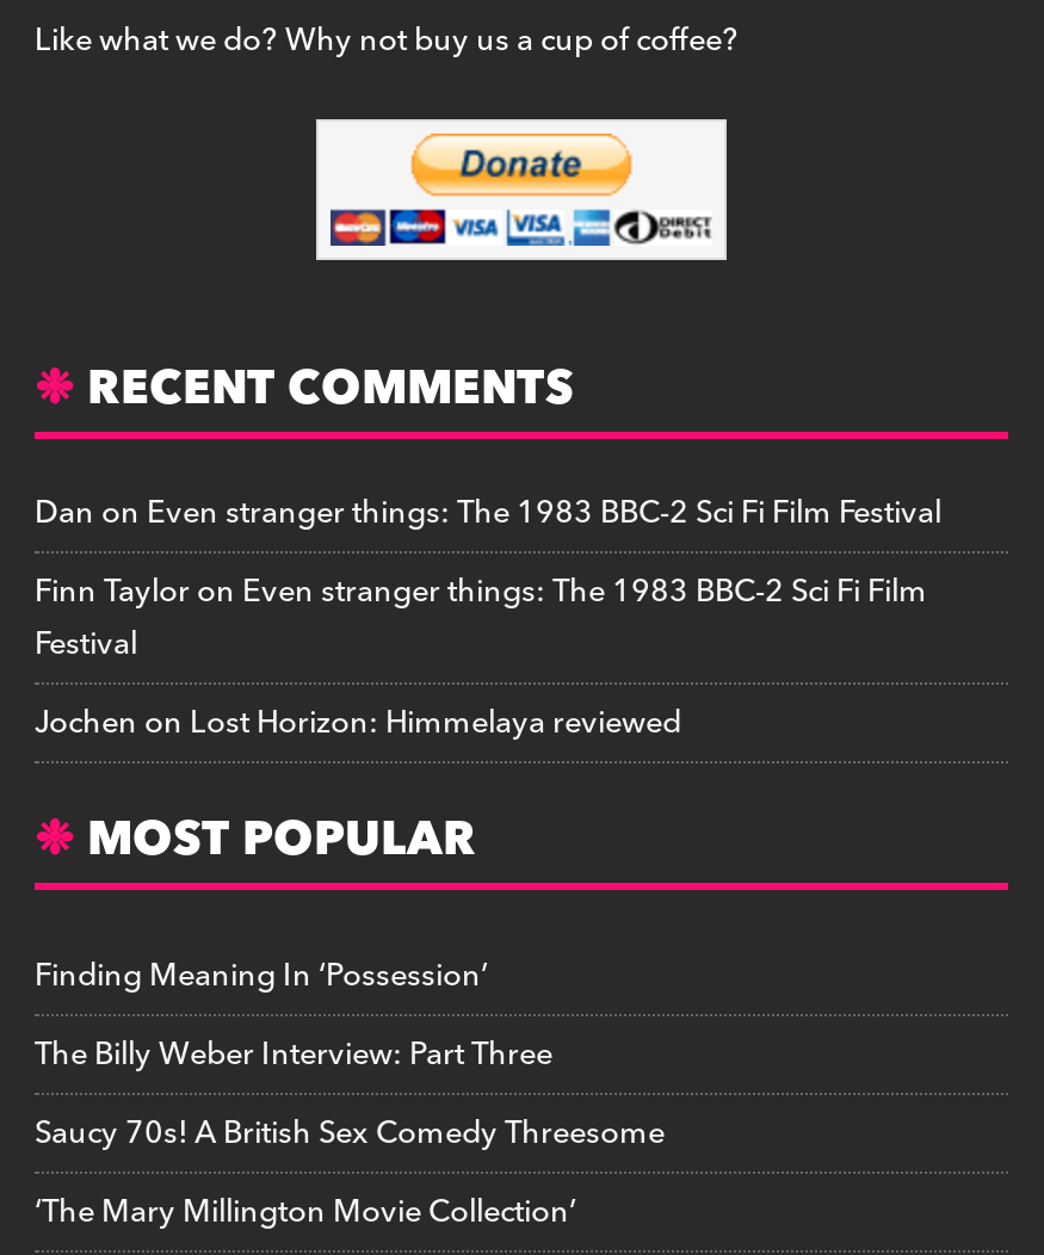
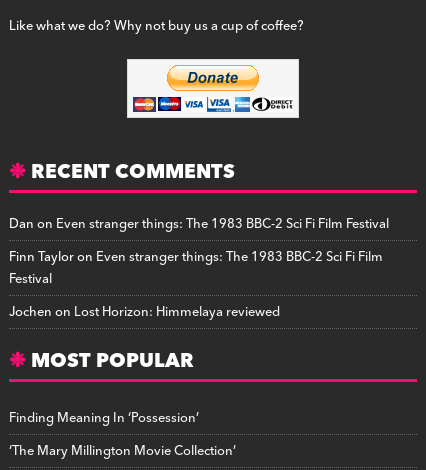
- The Billy Weber Interview: Part Three
- Saucy 70s! A British Sex Comedy Threesome
